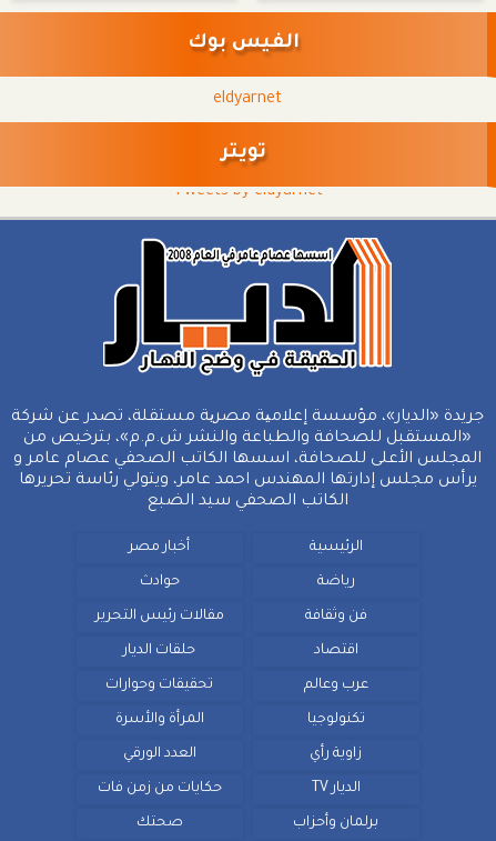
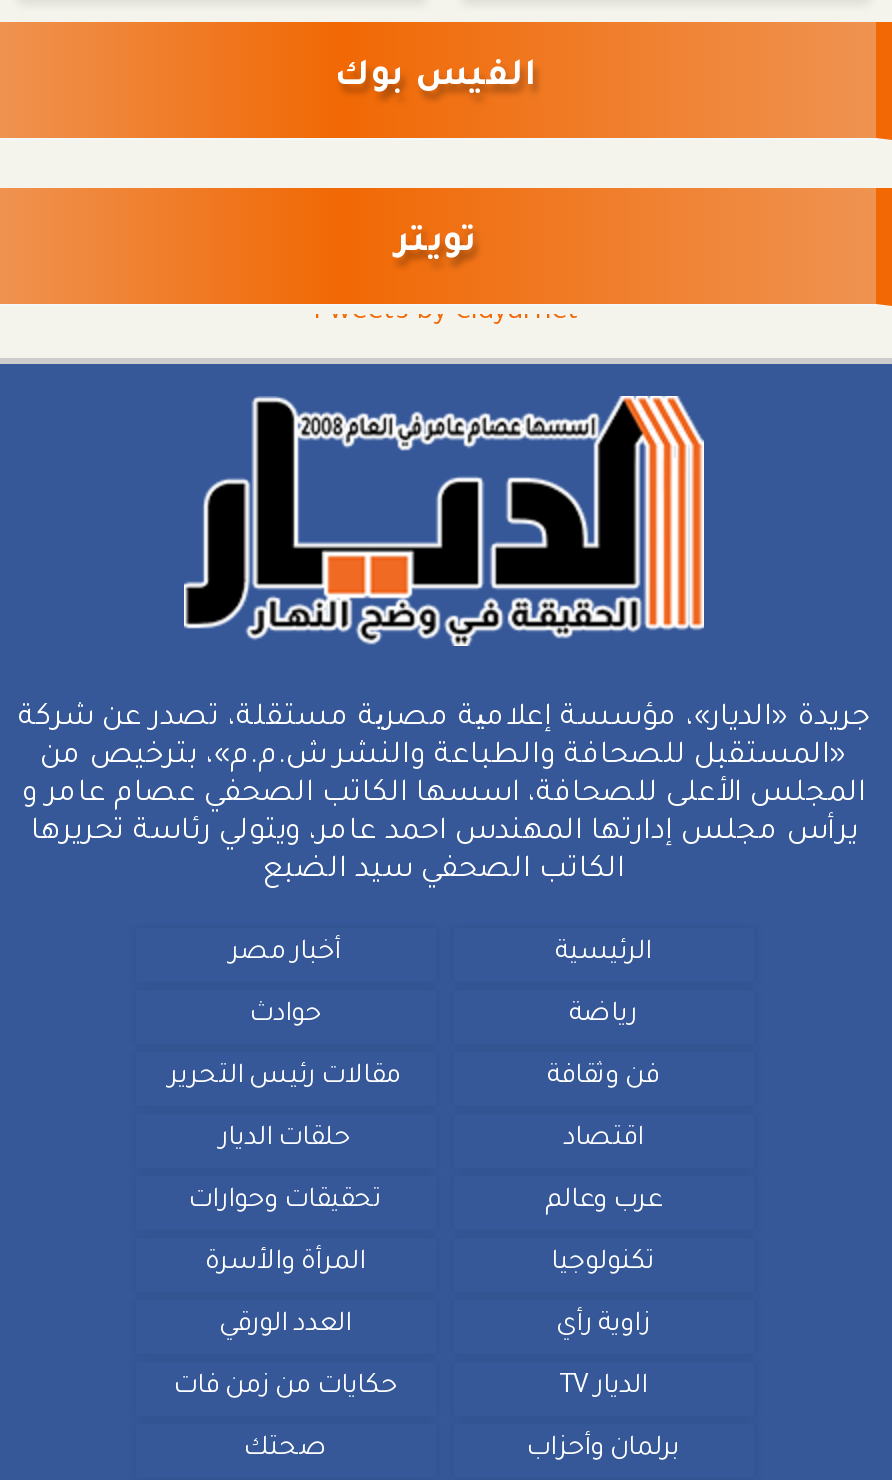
- eldyarnet
